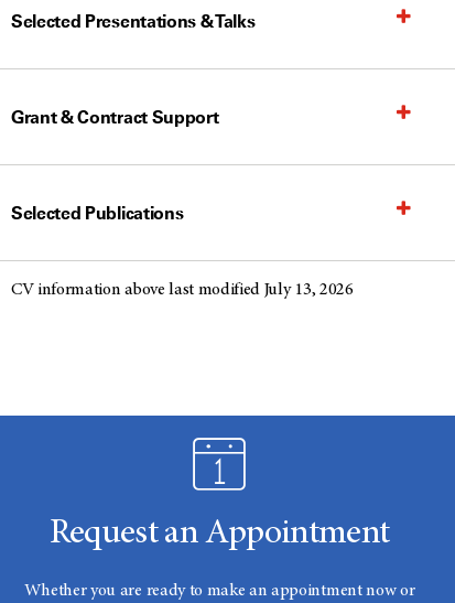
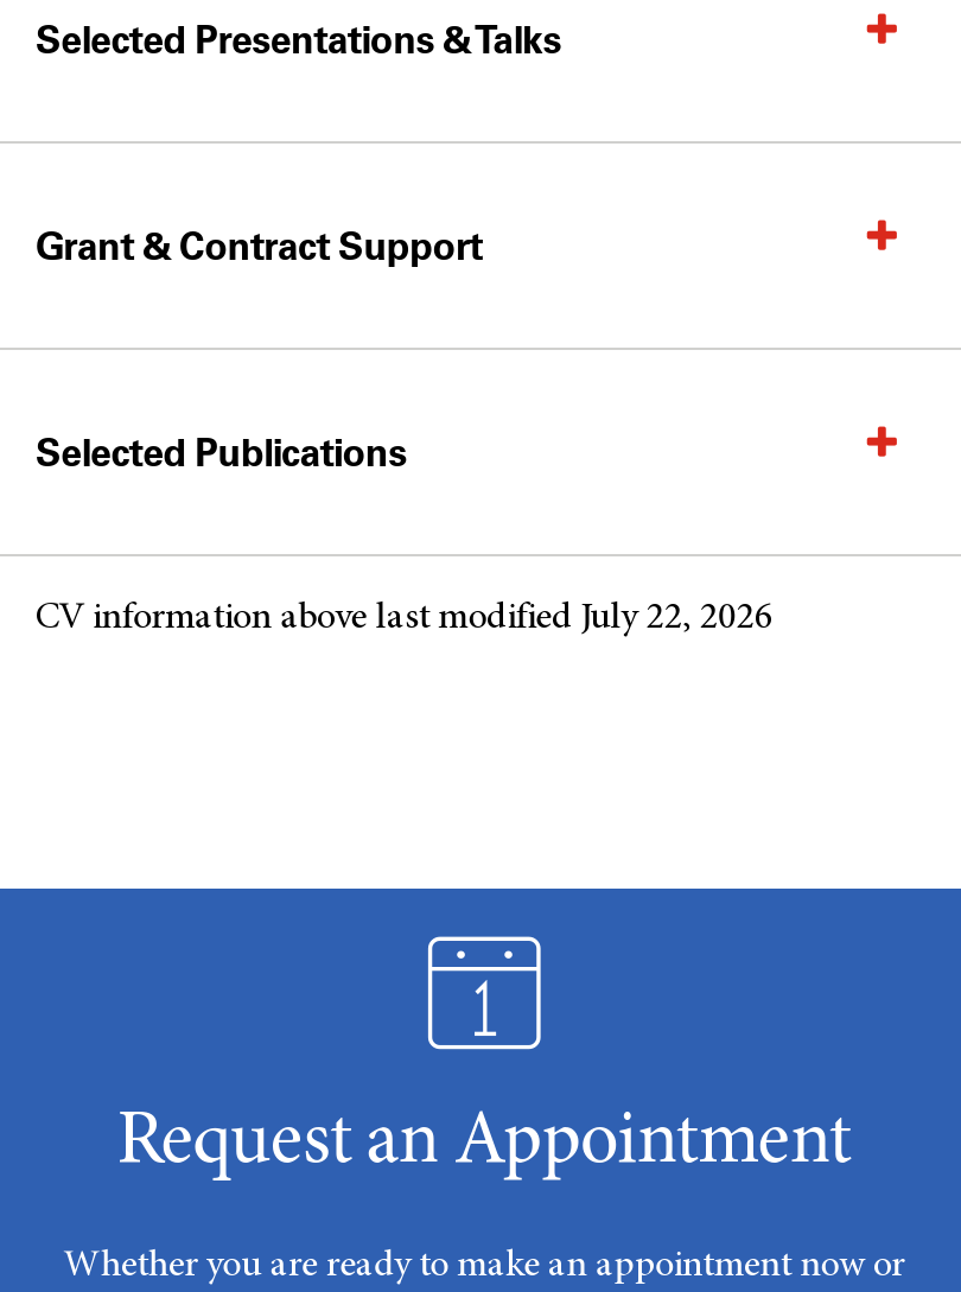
- CV information above last modified July 13, 2026
+ CV information above last modified July 22, 2026
